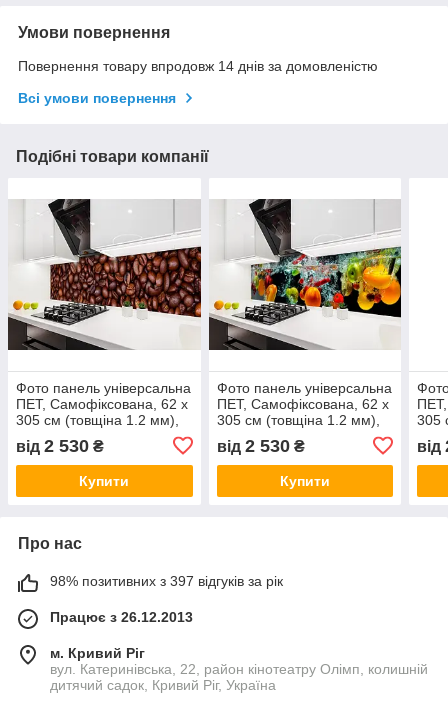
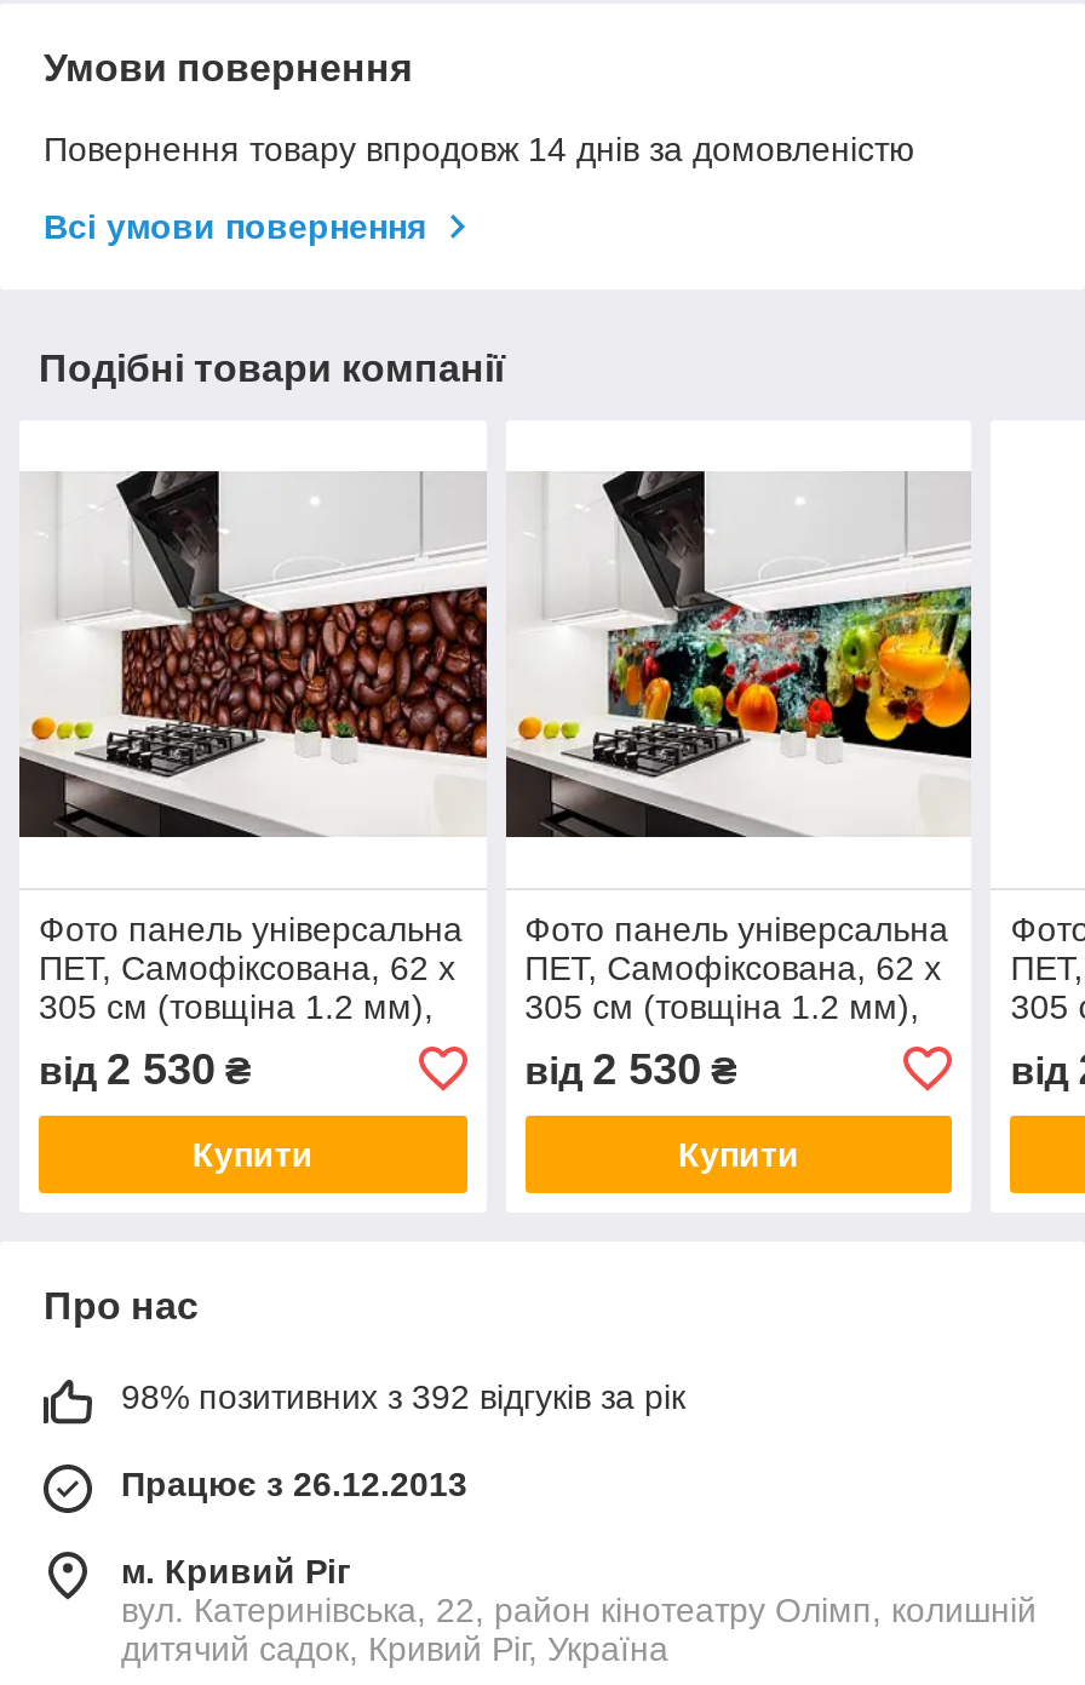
- 98% позитивних з 397 відгуків за рік
+ 98% позитивних з 392 відгуків за рік
